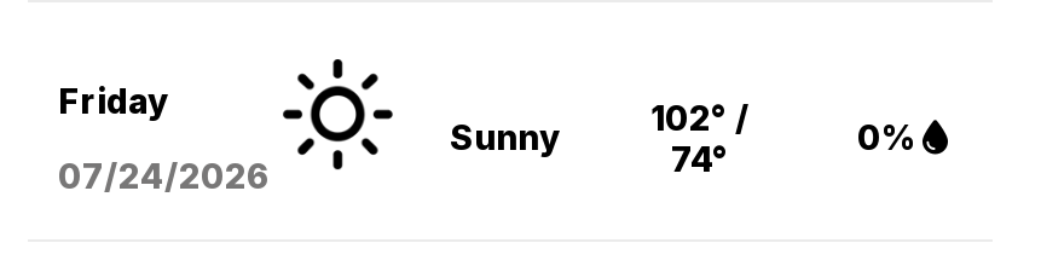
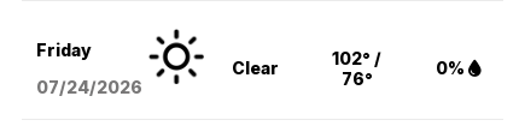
- Sunny
+ Clear

- 74°
+ 76°
